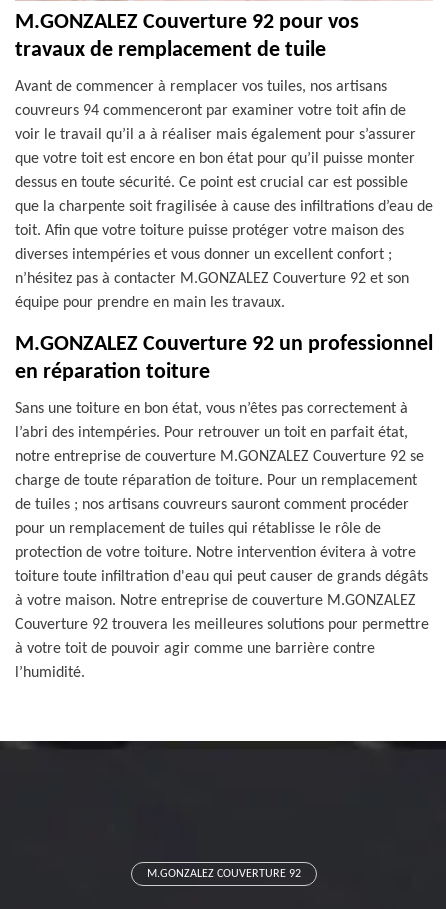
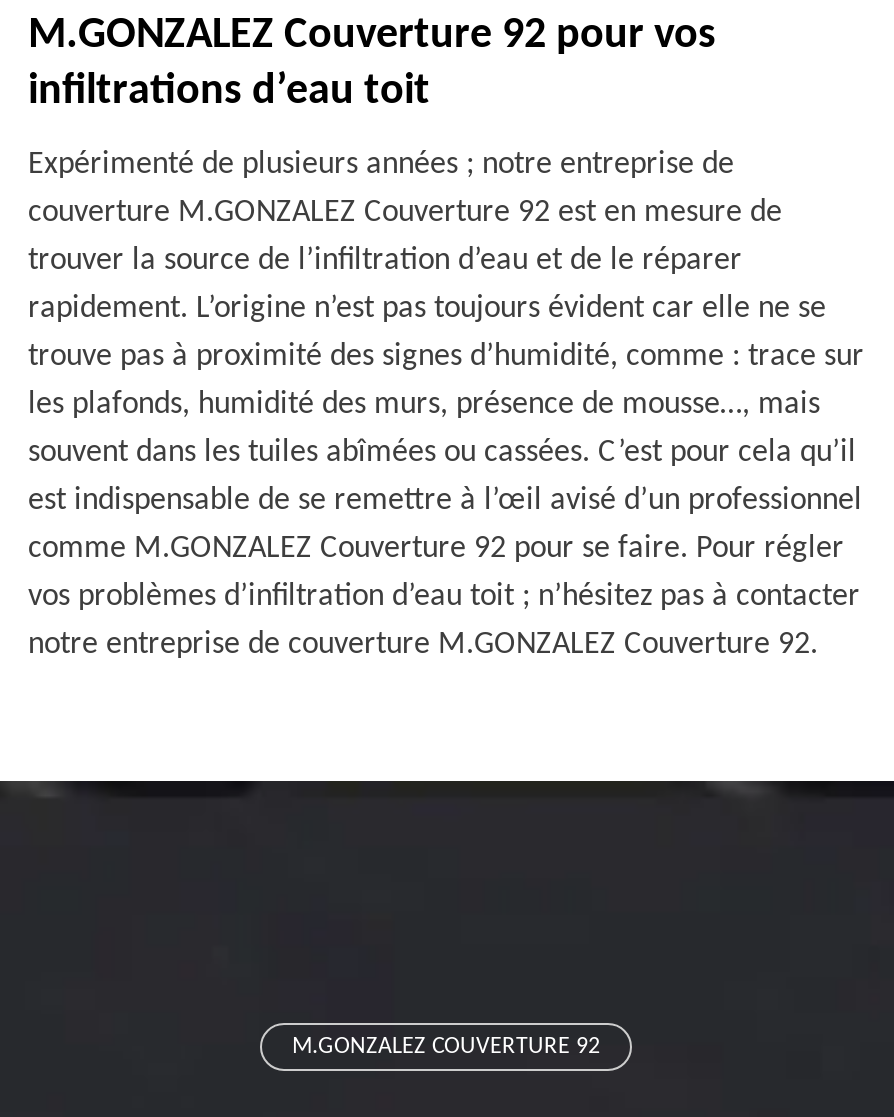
- travaux de remplacement de tuile
- Avant de commencer à remplacer vos tuiles, nos artisans
- couvreurs 94 commenceront par examiner votre toit afin de
- voir le travail qu’il a à réaliser mais également pour s’assurer
- que votre toit est encore en bon état pour qu’il puisse monter
- dessus en toute sécurité. Ce point est crucial car est possible
- que la charpente soit fragilisée à cause des infiltrations d’eau de
- toit. Afin que votre toiture puisse protéger votre maison des
- diverses intempéries et vous donner un excellent confort ;
- n’hésitez pas à contacter M.GONZALEZ Couverture 92 et son
- équipe pour prendre en main les travaux.
- M.GONZALEZ Couverture 92 un professionnel
- en réparation toiture
- Sans une toiture en bon état, vous n’êtes pas correctement à
- l’abri des intempéries. Pour retrouver un toit en parfait état,
- notre entreprise de couverture M.GONZALEZ Couverture 92 se
- charge de toute réparation de toiture. Pour un remplacement
- de tuiles ; nos artisans couvreurs sauront comment procéder
- pour un remplacement de tuiles qui rétablisse le rôle de
- protection de votre toiture. Notre intervention évitera à votre
- toiture toute infiltration d'eau qui peut causer de grands dégâts
- à votre maison. Notre entreprise de couverture M.GONZALEZ
- Couverture 92 trouvera les meilleures solutions pour permettre
- à votre toit de pouvoir agir comme une barrière contre
- l’humidité.
+ infiltrations d’eau toit
+ Expérimenté de plusieurs années ; notre entreprise de
+ couverture M.GONZALEZ Couverture 92 est en mesure de
+ trouver la source de l’infiltration d’eau et de le réparer
+ rapidement. L’origine n’est pas toujours évident car elle ne se
+ trouve pas à proximité des signes d’humidité, comme : trace sur
+ les plafonds, humidité des murs, présence de mousse…, mais
+ souvent dans les tuiles abîmées ou cassées. C’est pour cela qu’il
+ est indispensable de se remettre à l’œil avisé d’un professionnel
+ comme M.GONZALEZ Couverture 92 pour se faire. Pour régler
+ vos problèmes d’infiltration d’eau toit ; n’hésitez pas à contacter
+ notre entreprise de couverture M.GONZALEZ Couverture 92.
